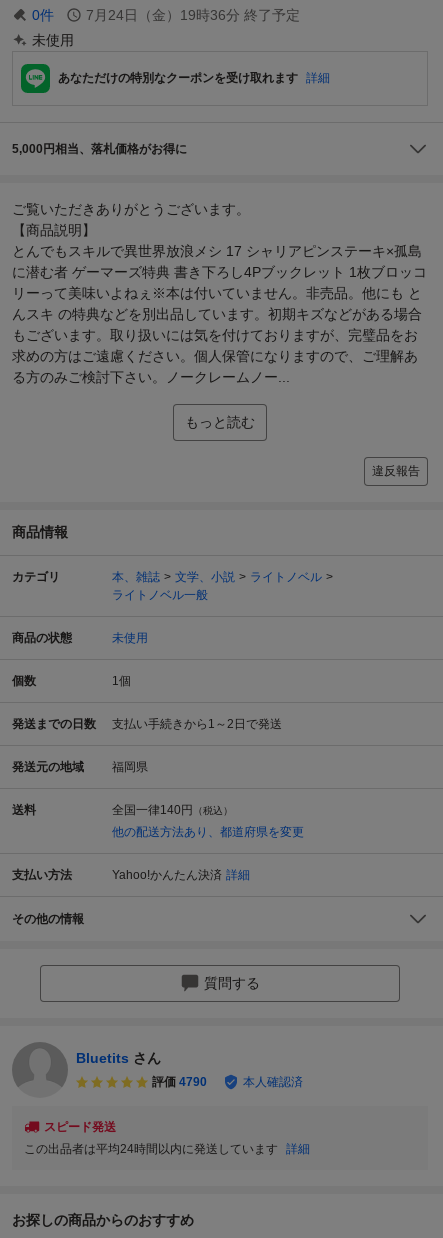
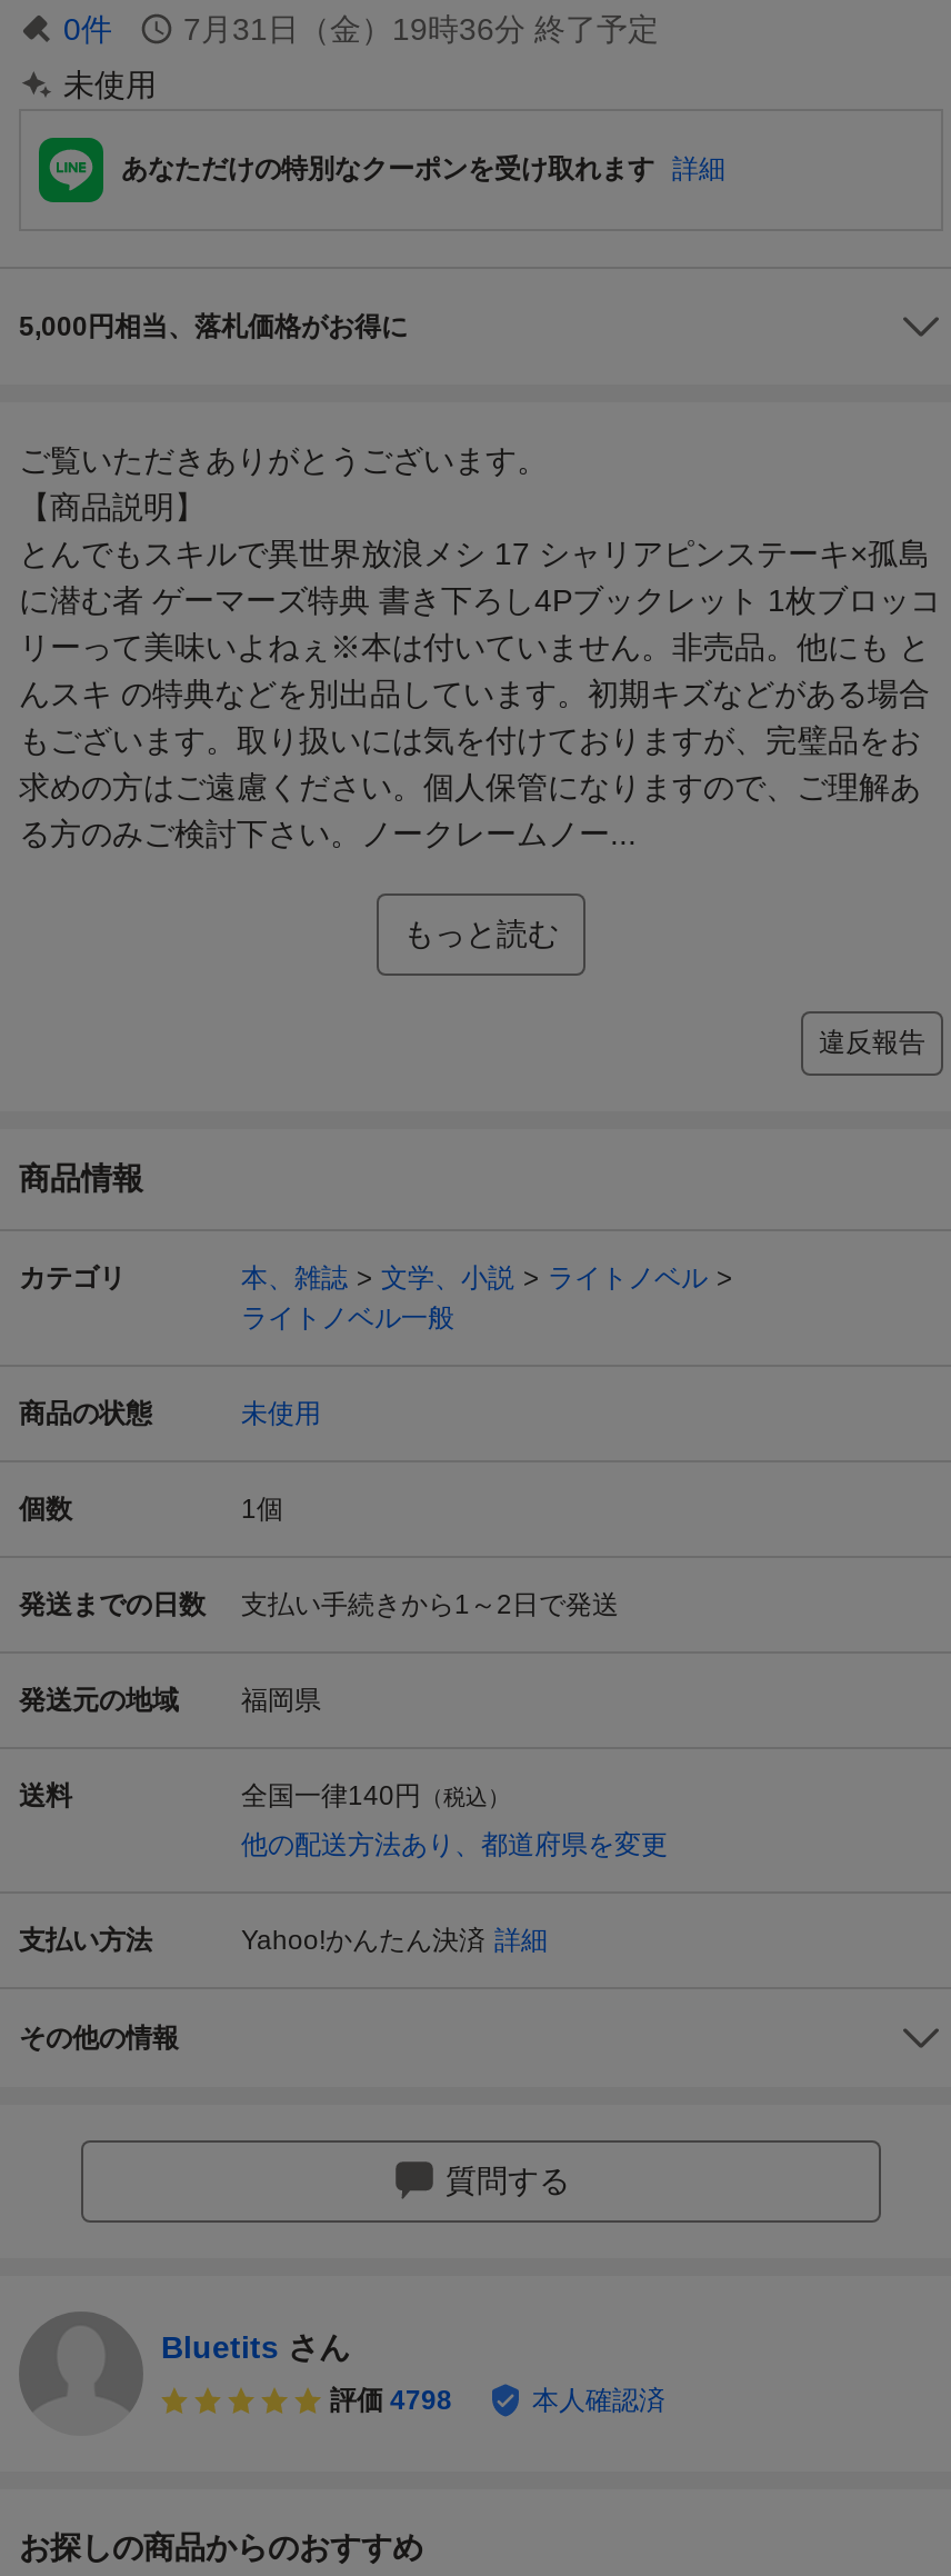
- 7月24日（金）19時36分 終了予定
+ 7月31日（金）19時36分 終了予定

- 評価 4790
+ 評価 4798

- スピード発送
- この出品者は平均24時間以内に発送しています 詳細
